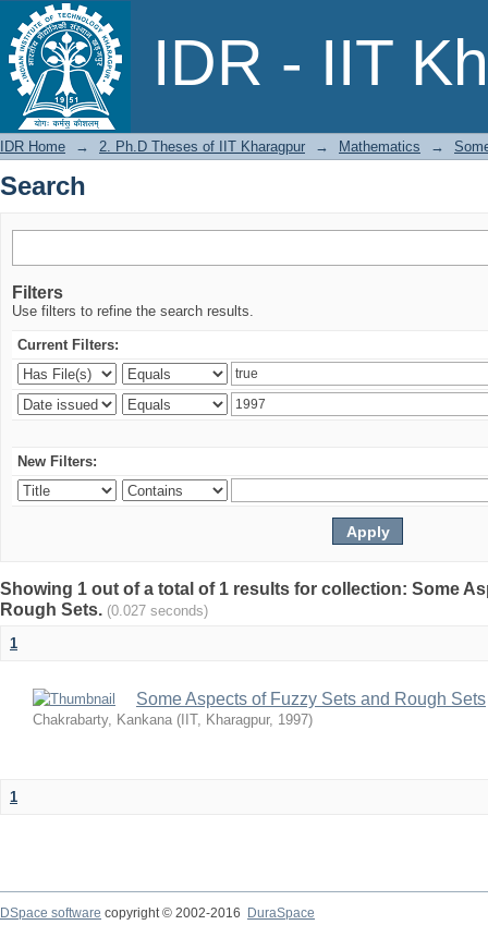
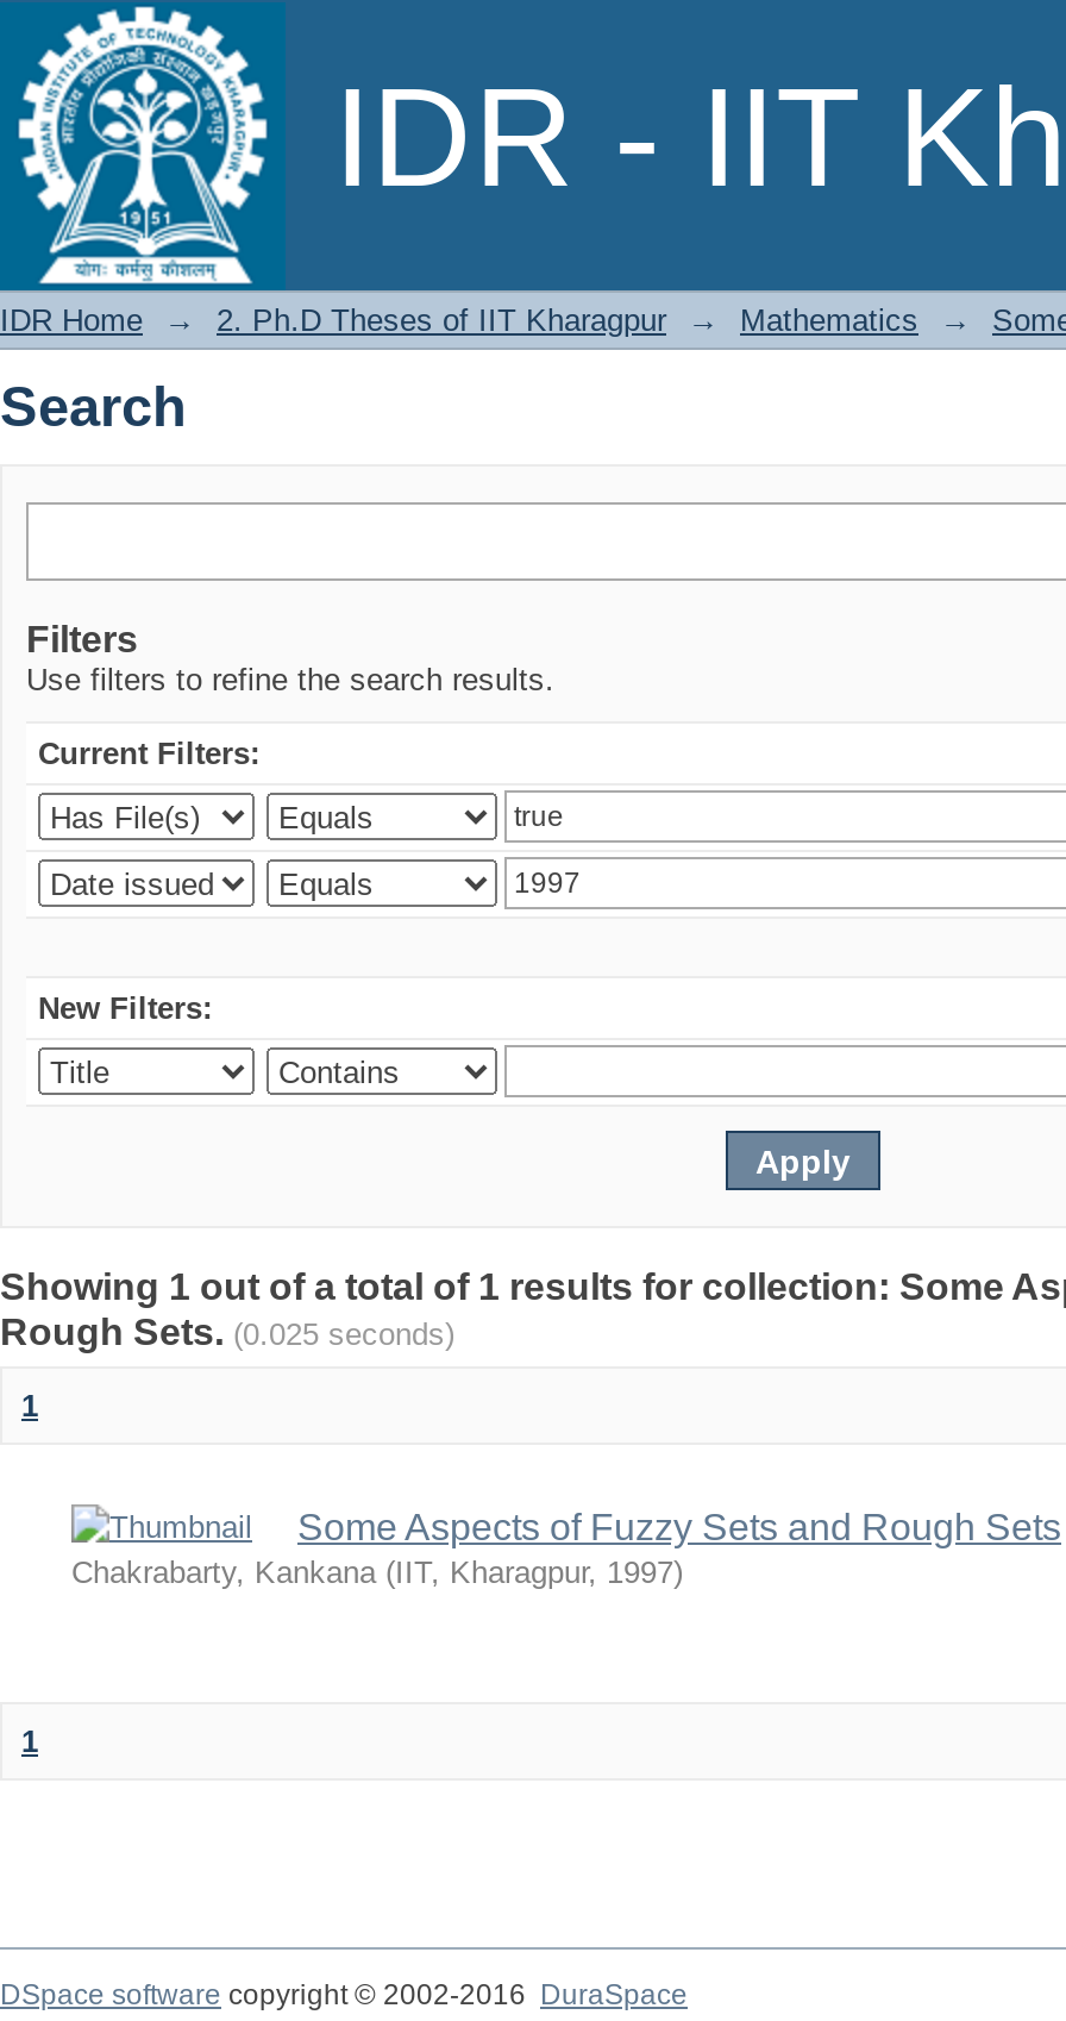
- Rough Sets. (0.027 seconds)
+ Rough Sets. (0.025 seconds)
